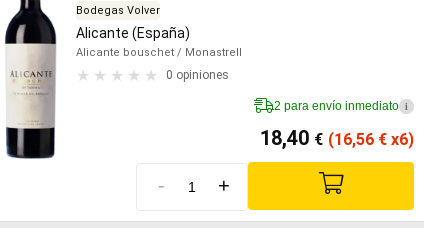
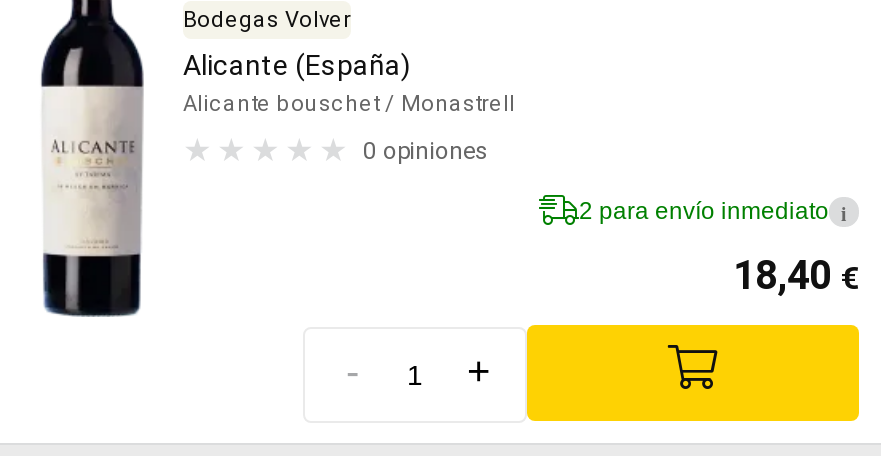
- 18,40 € (16,56 €x6)
+ 18,40 €
